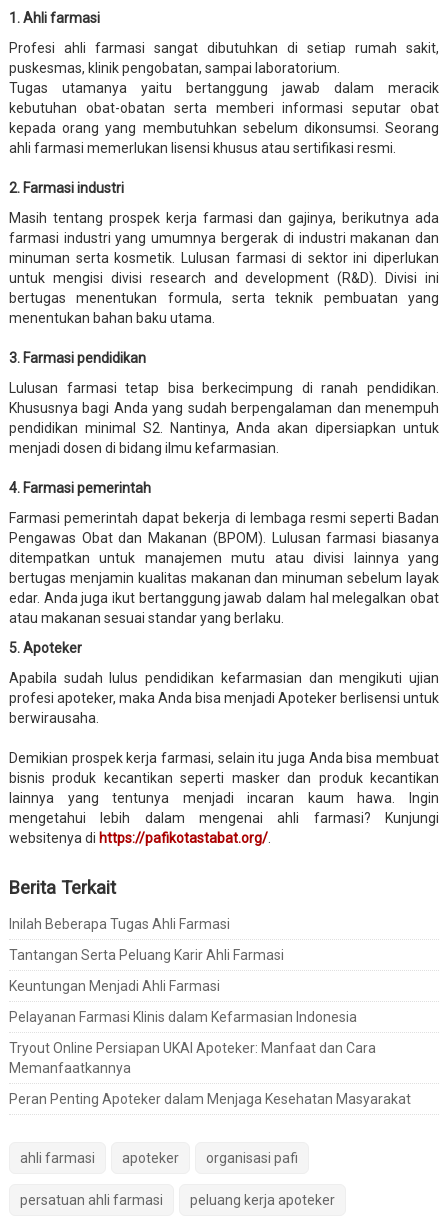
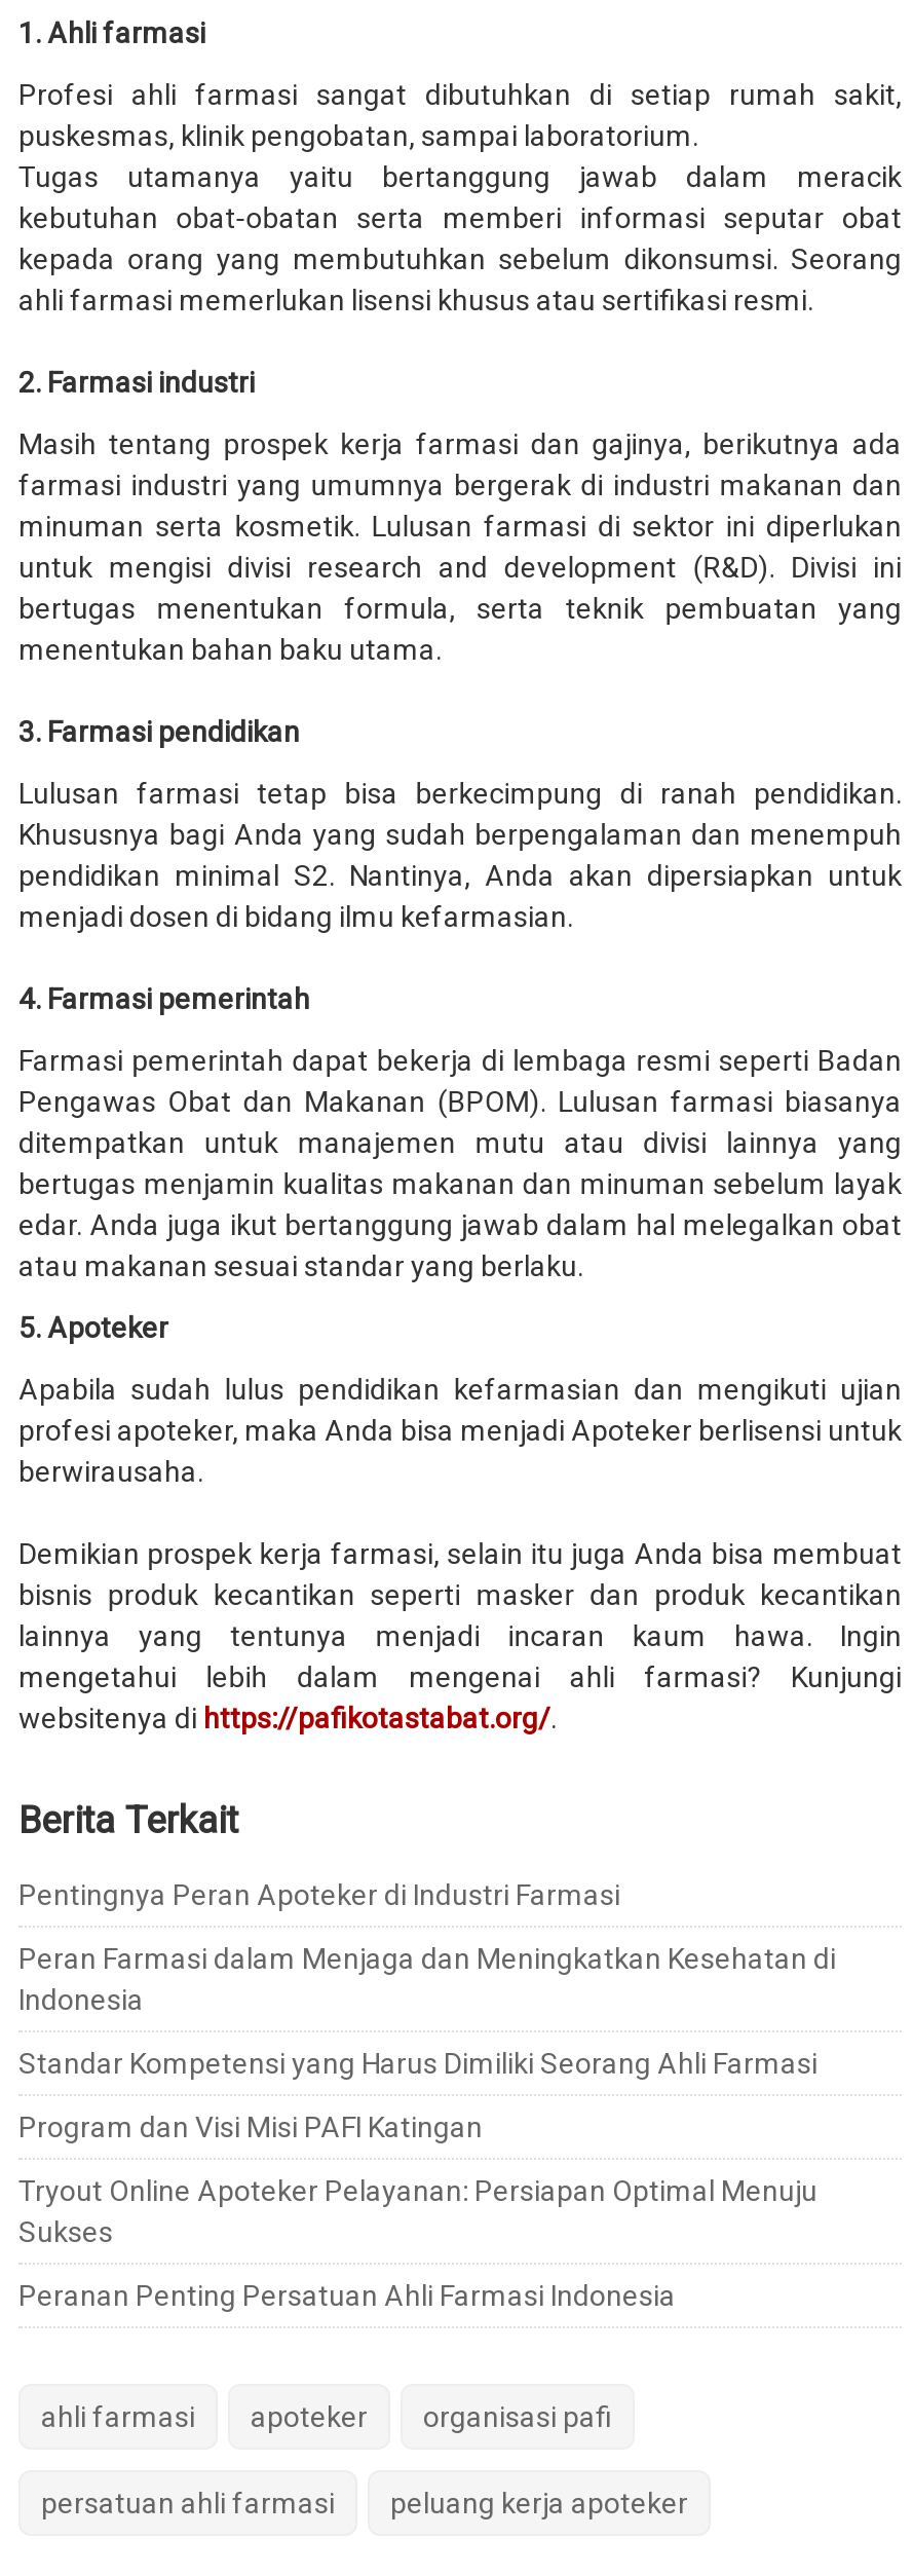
- Inilah Beberapa Tugas Ahli Farmasi
+ Pentingnya Peran Apoteker di Industri Farmasi

- Tantangan Serta Peluang Karir Ahli Farmasi
+ Peran Farmasi dalam Menjaga dan Meningkatkan Kesehatan di
+ Indonesia

- Keuntungan Menjadi Ahli Farmasi
+ Standar Kompetensi yang Harus Dimiliki Seorang Ahli Farmasi

- Pelayanan Farmasi Klinis dalam Kefarmasian Indonesia
+ Program dan Visi Misi PAFI Katingan

- Tryout Online Persiapan UKAI Apoteker: Manfaat dan Cara
- Memanfaatkannya
+ Tryout Online Apoteker Pelayanan: Persiapan Optimal Menuju
+ Sukses

- Peran Penting Apoteker dalam Menjaga Kesehatan Masyarakat
+ Peranan Penting Persatuan Ahli Farmasi Indonesia
